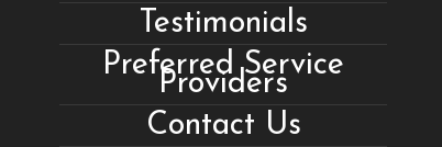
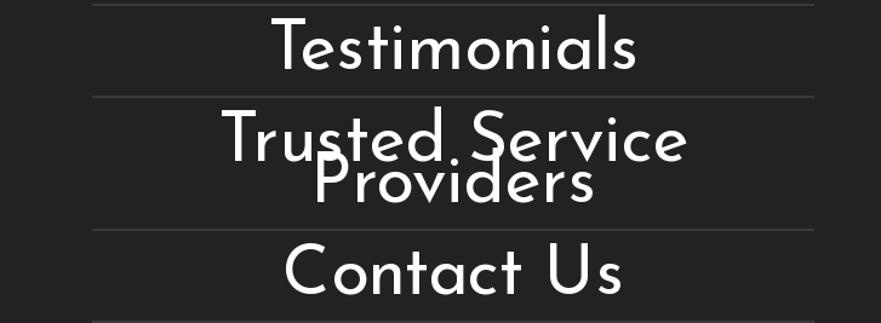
- Preferred Service
+ Trusted Service
